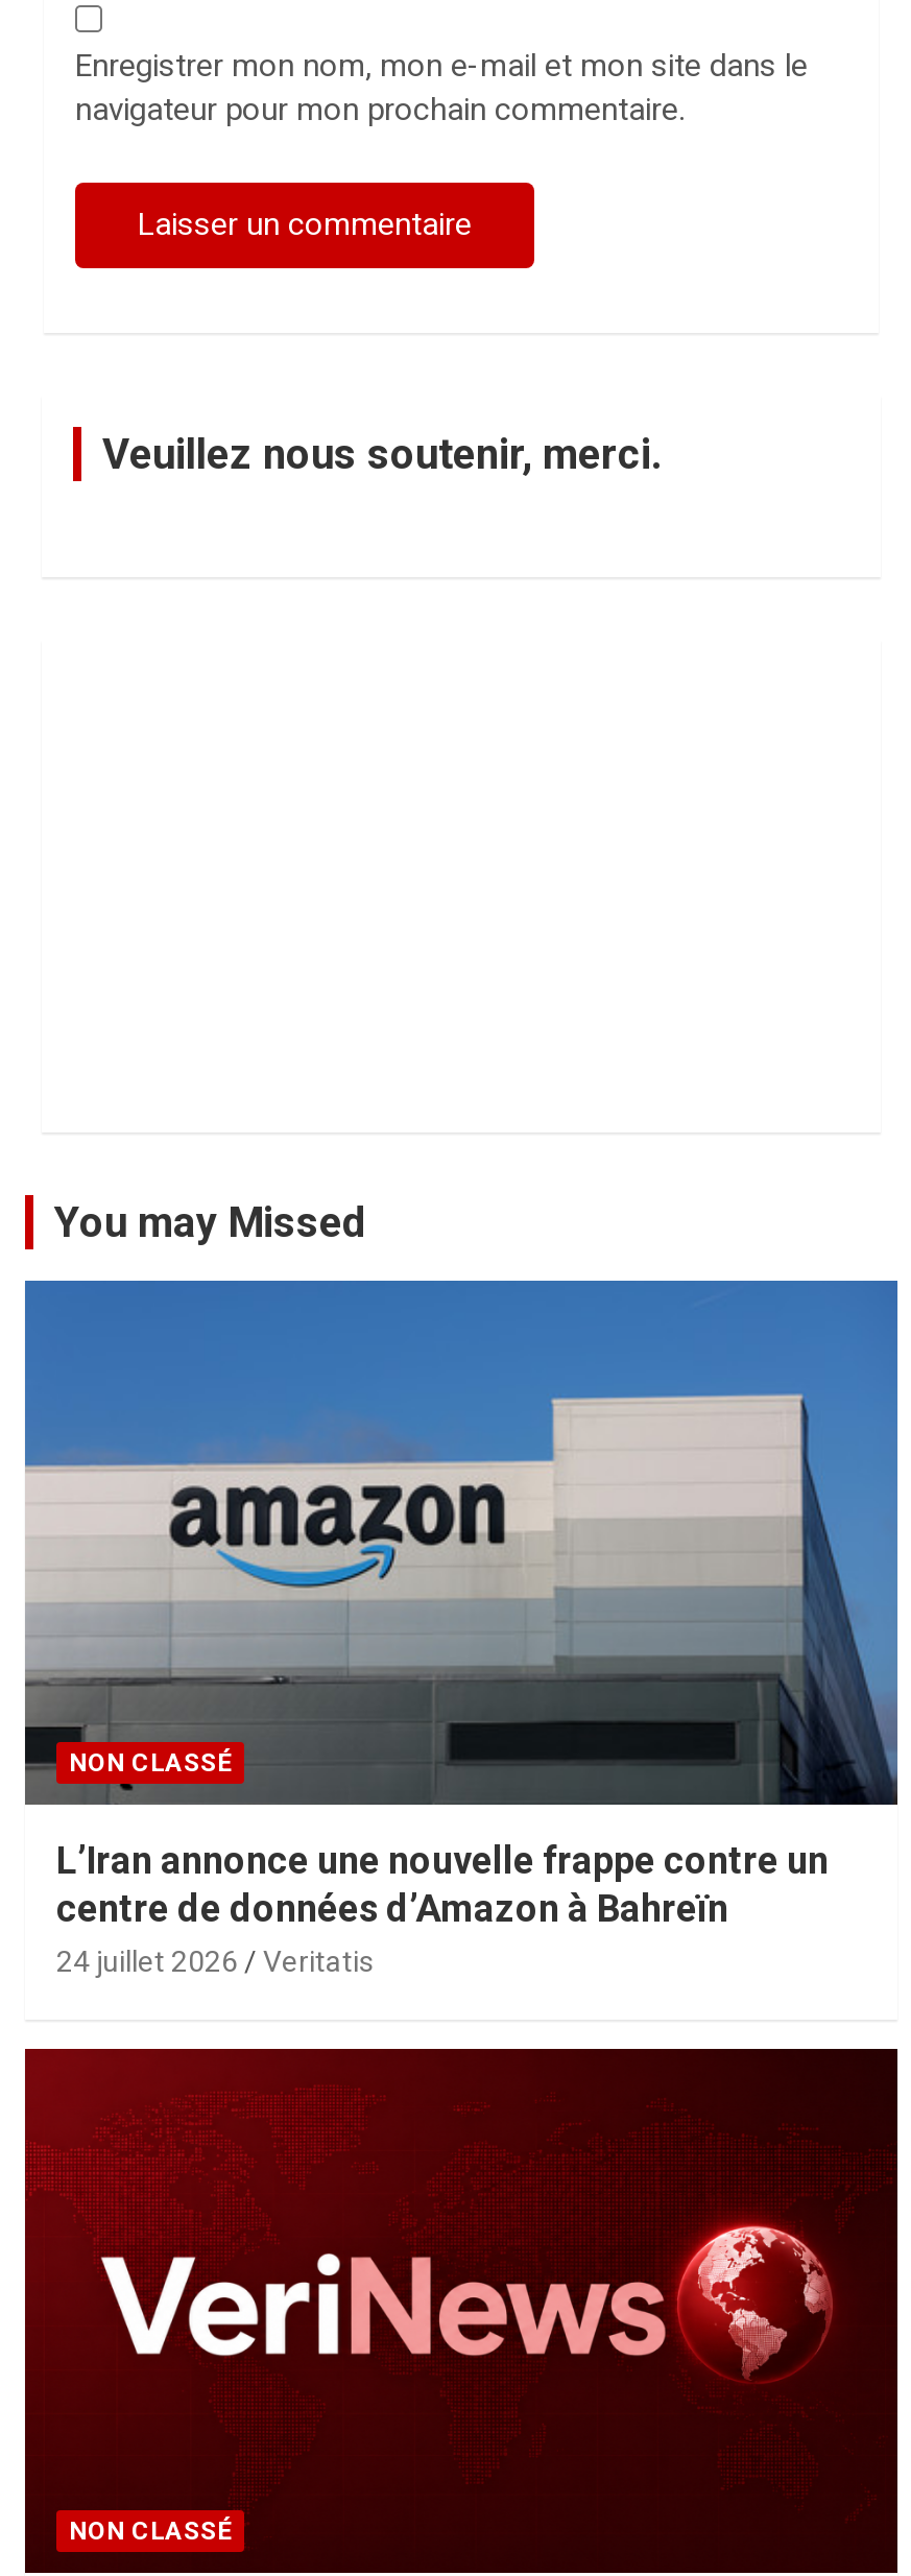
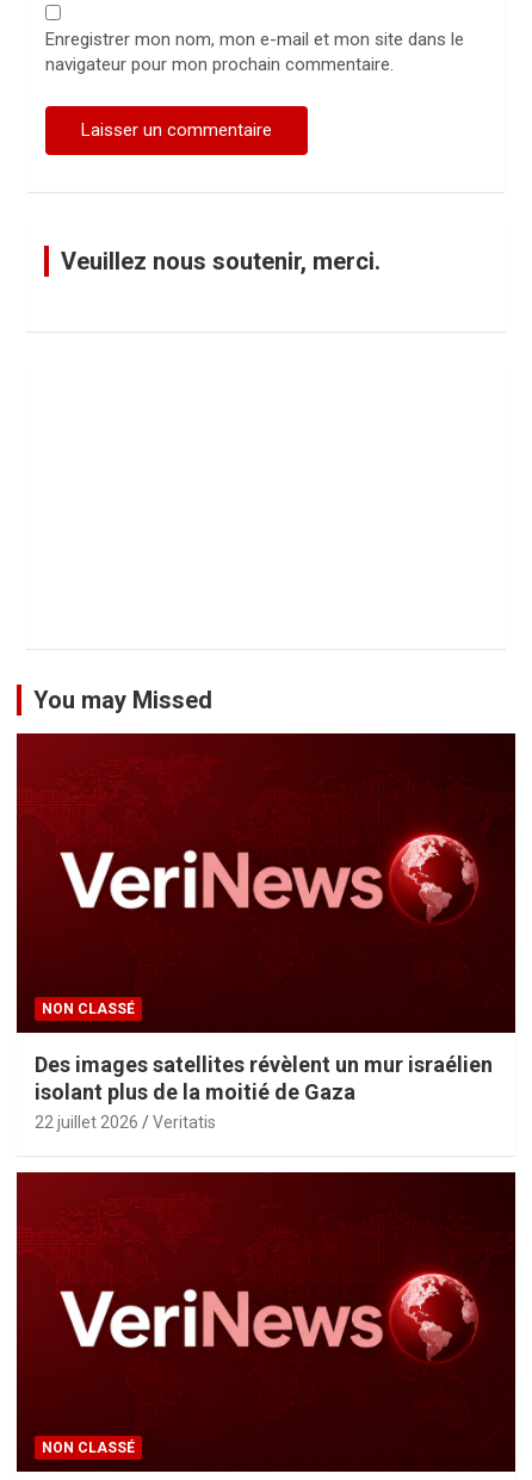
- [image]
- L’Iran annonce une nouvelle frappe contre un
- centre de données d’Amazon à Bahreïn
- 24 juillet 2026
+ [image]
+ Des images satellites révèlent un mur israélien
+ isolant plus de la moitié de Gaza
+ 22 juillet 2026
